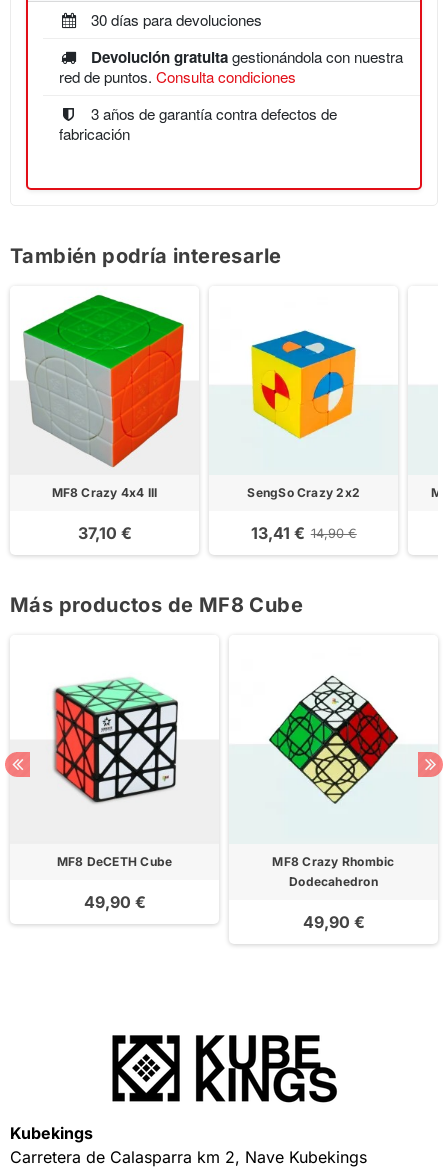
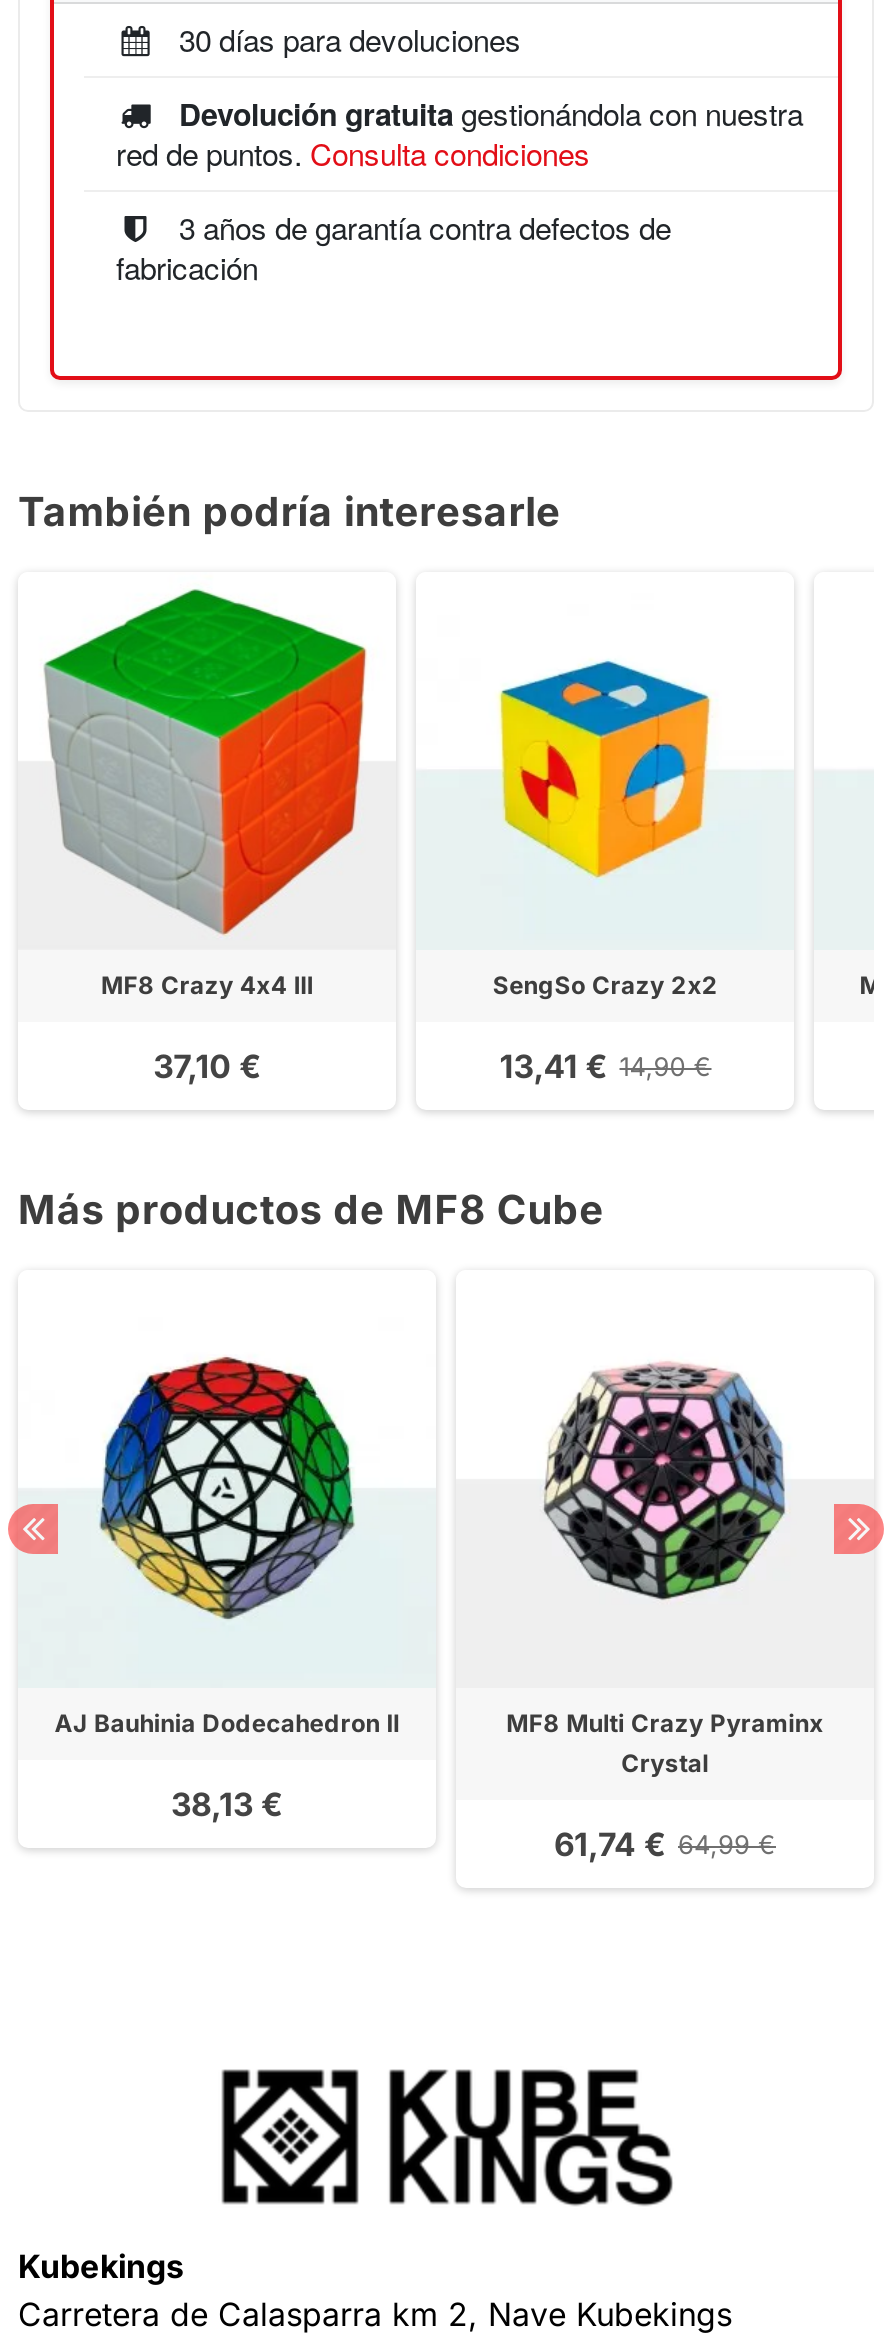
- [image]
+ [image]

- [image]
+ [image]

- MF8 DeCETH Cube
+ AJ Bauhinia Dodecahedron II

- MF8 Crazy Rhombic
- Dodecahedron
+ MF8 Multi Crazy Pyraminx
+ Crystal

- 49,90 €
+ 38,13 €

- 49,90 €
+ 61,74 € 64,99 €
